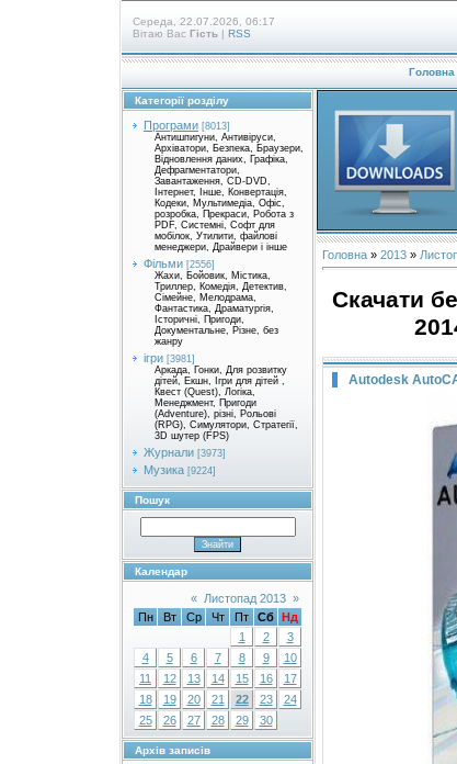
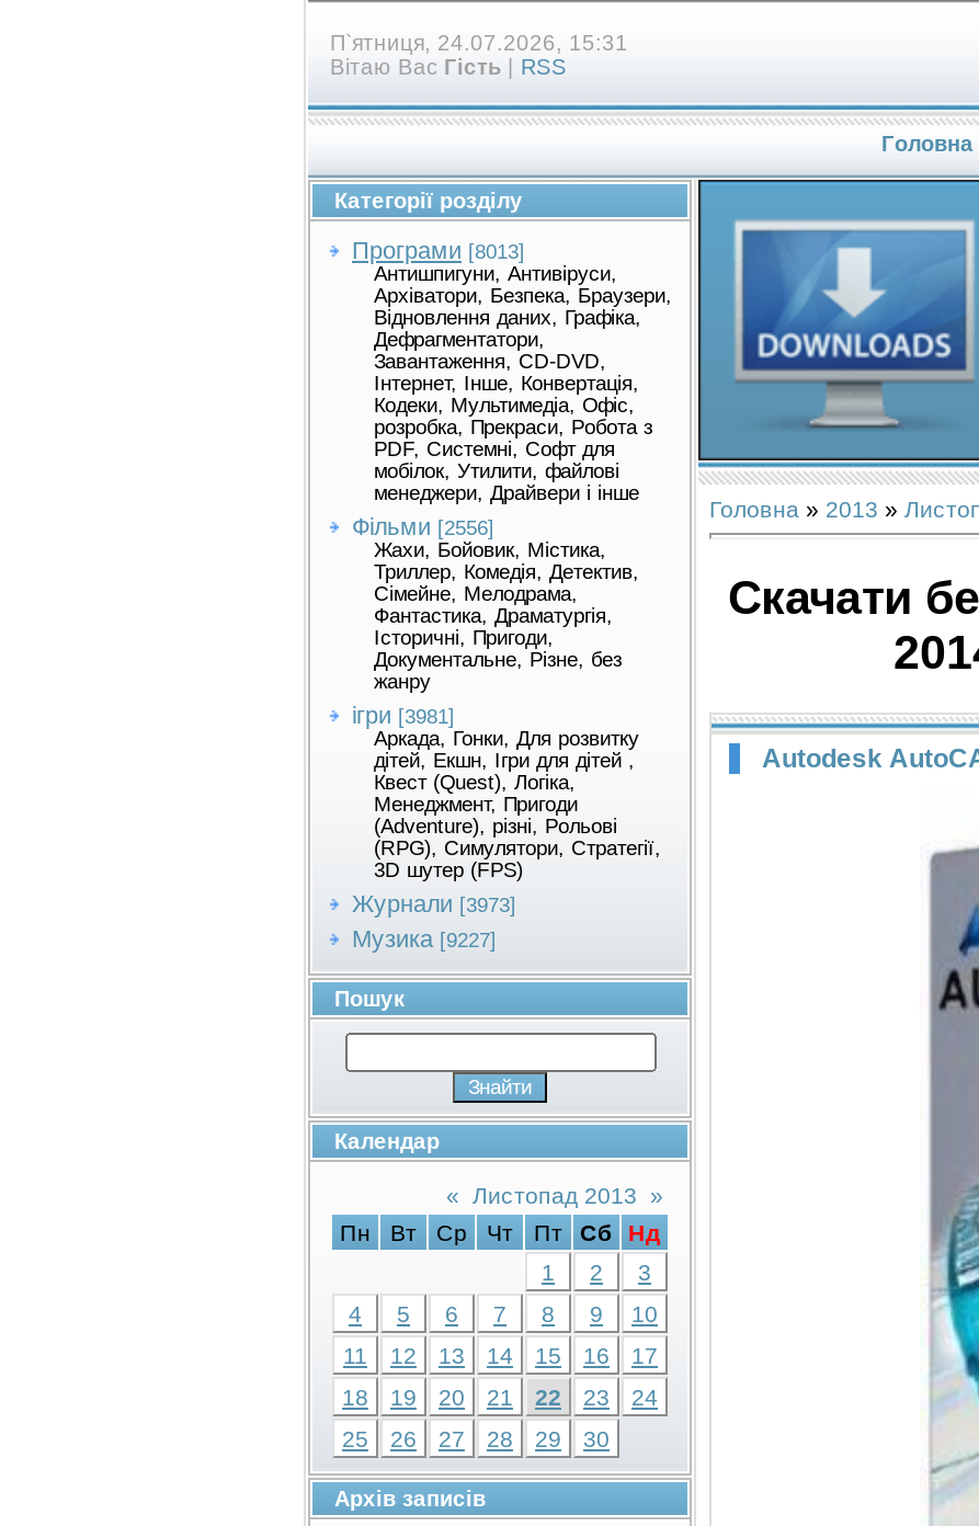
- Середа, 22.07.2026, 06:17
+ П`ятниця, 24.07.2026, 15:31

- Музика [9224]
+ Музика [9227]
